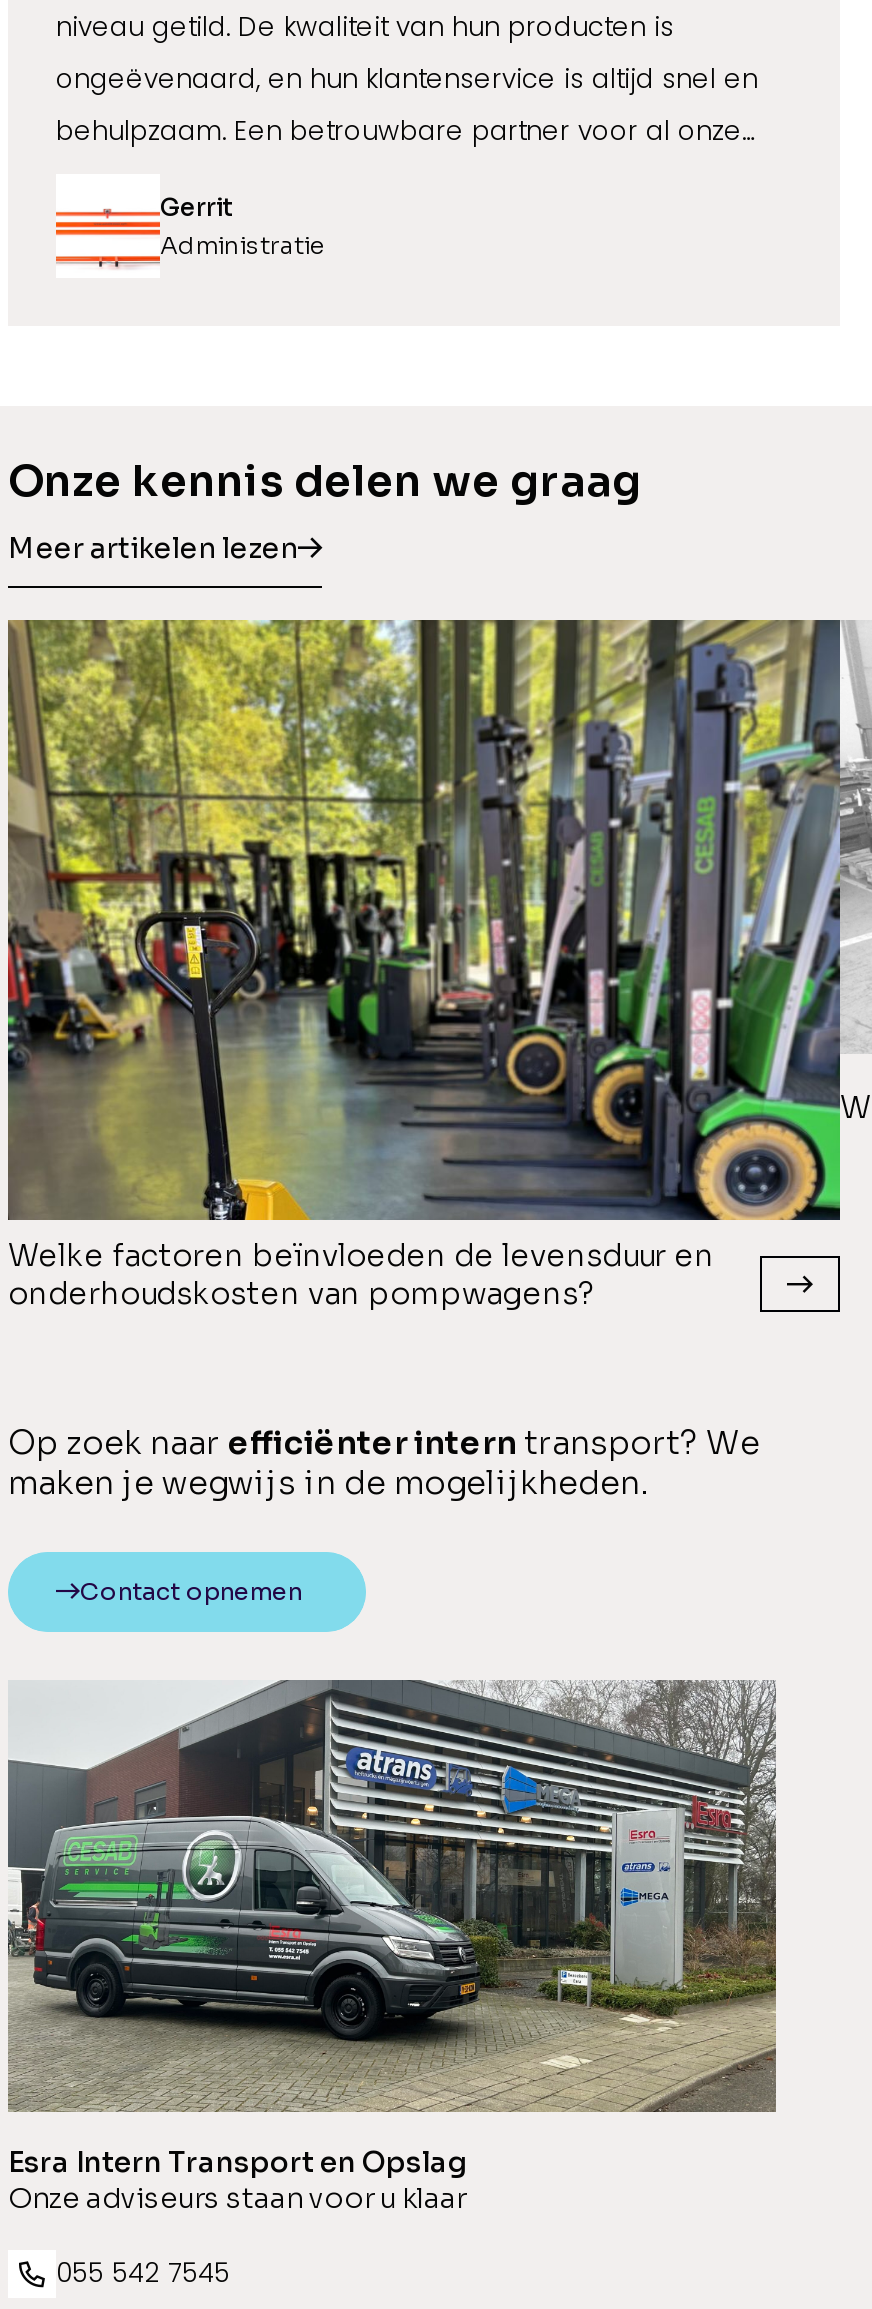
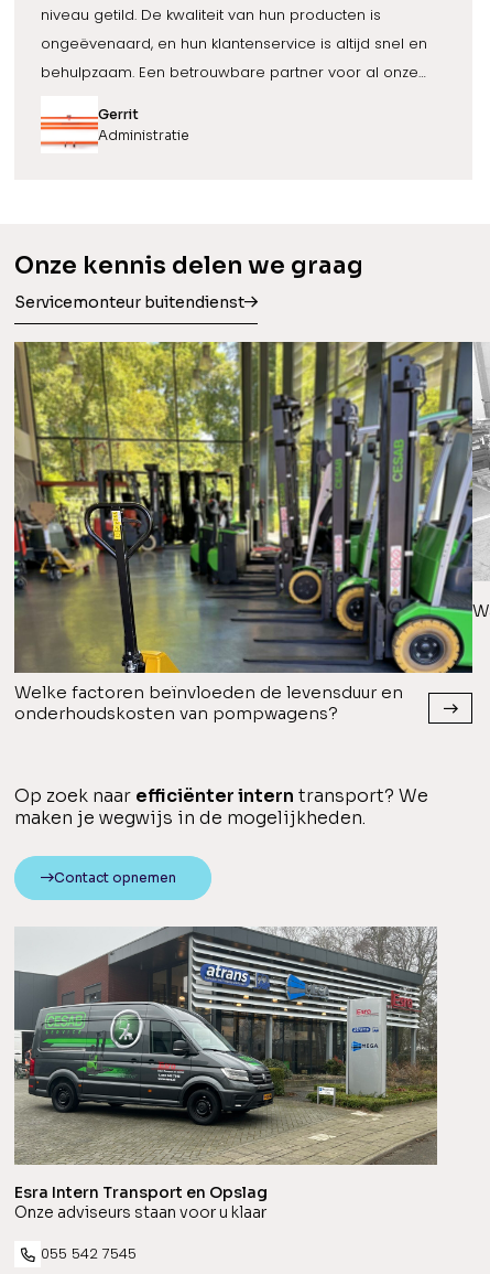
- Meer artikelen lezen
+ Servicemonteur buitendienst
